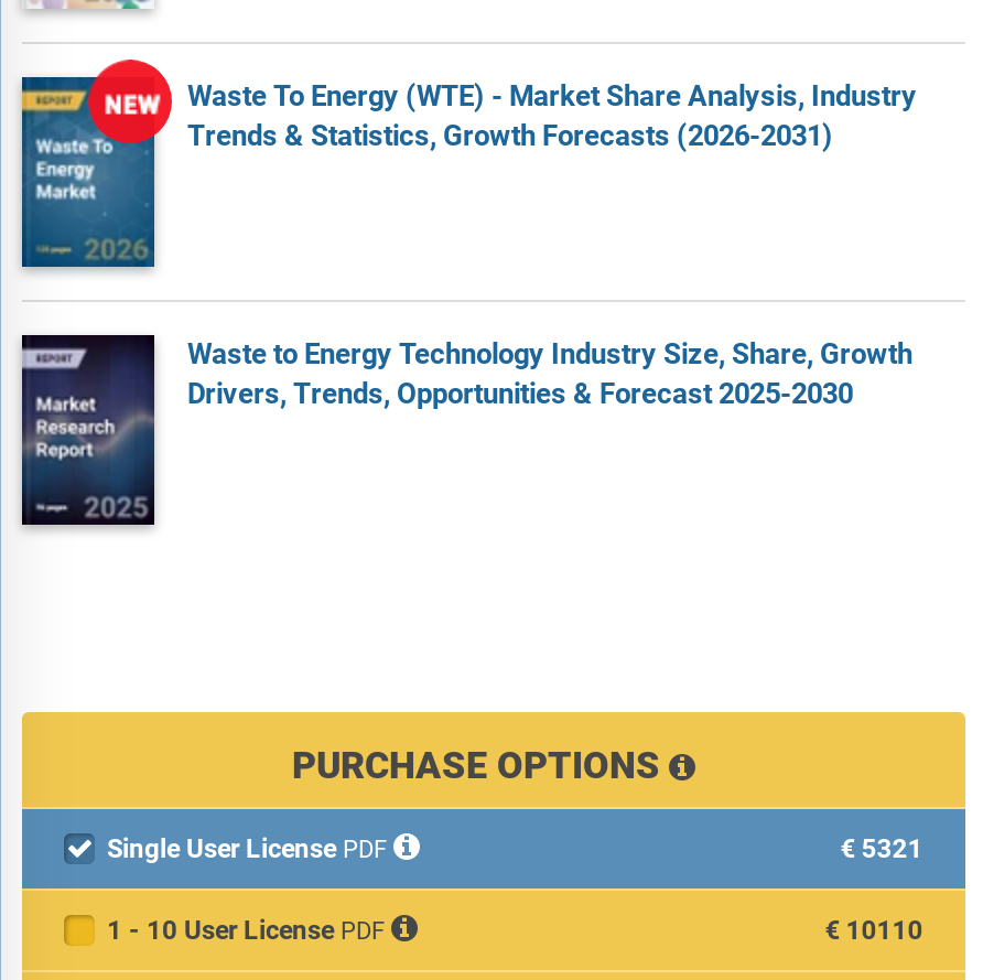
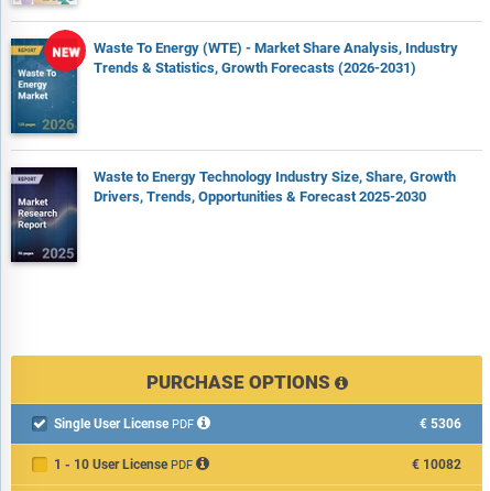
- €5321
+ €5306

- €10110
+ €10082
